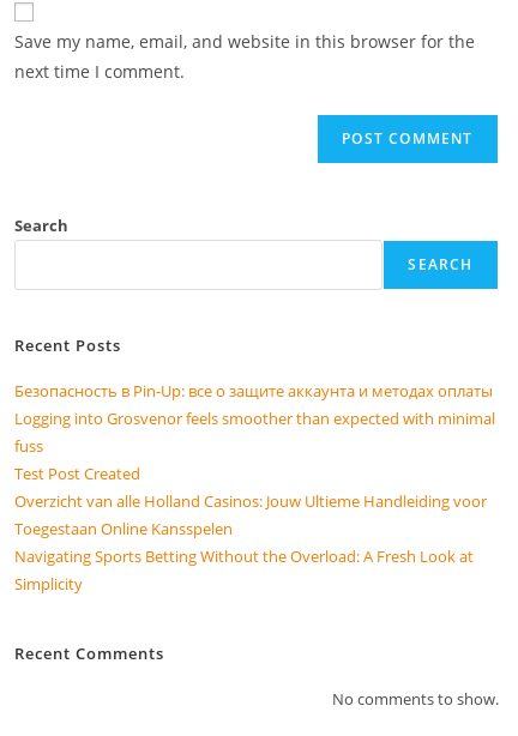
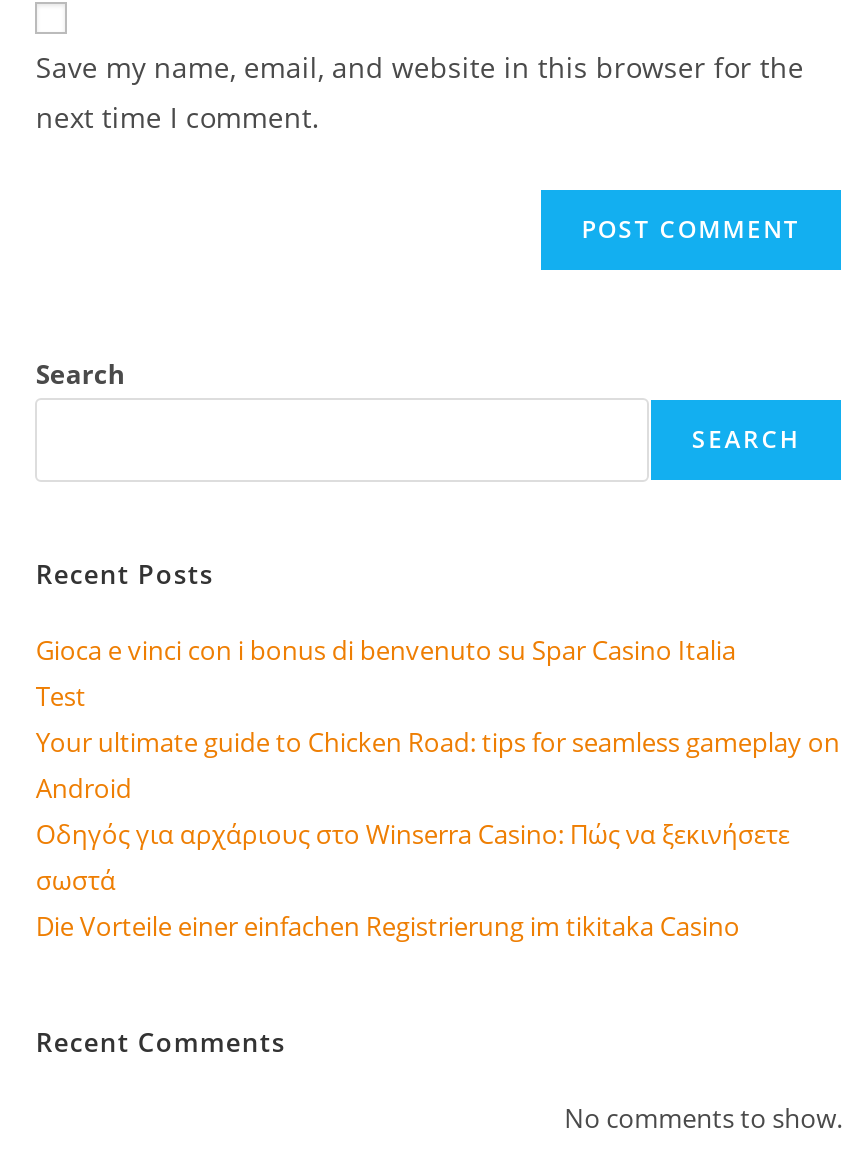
- Безопасность в Pin-Up: все о защите аккаунта и методах оплаты
- Logging into Grosvenor feels smoother than expected with minimal
- fuss
- Test Post Created
- Overzicht van alle Holland Casinos: Jouw Ultieme Handleiding voor
- Toegestaan Online Kansspelen
- Navigating Sports Betting Without the Overload: A Fresh Look at
- Simplicity
+ Gioca e vinci con i bonus di benvenuto su Spar Casino Italia
+ Test
+ Your ultimate guide to Chicken Road: tips for seamless gameplay on
+ Android
+ Οδηγός για αρχάριους στο Winserra Casino: Πώς να ξεκινήσετε
+ σωστά
+ Die Vorteile einer einfachen Registrierung im tikitaka Casino
